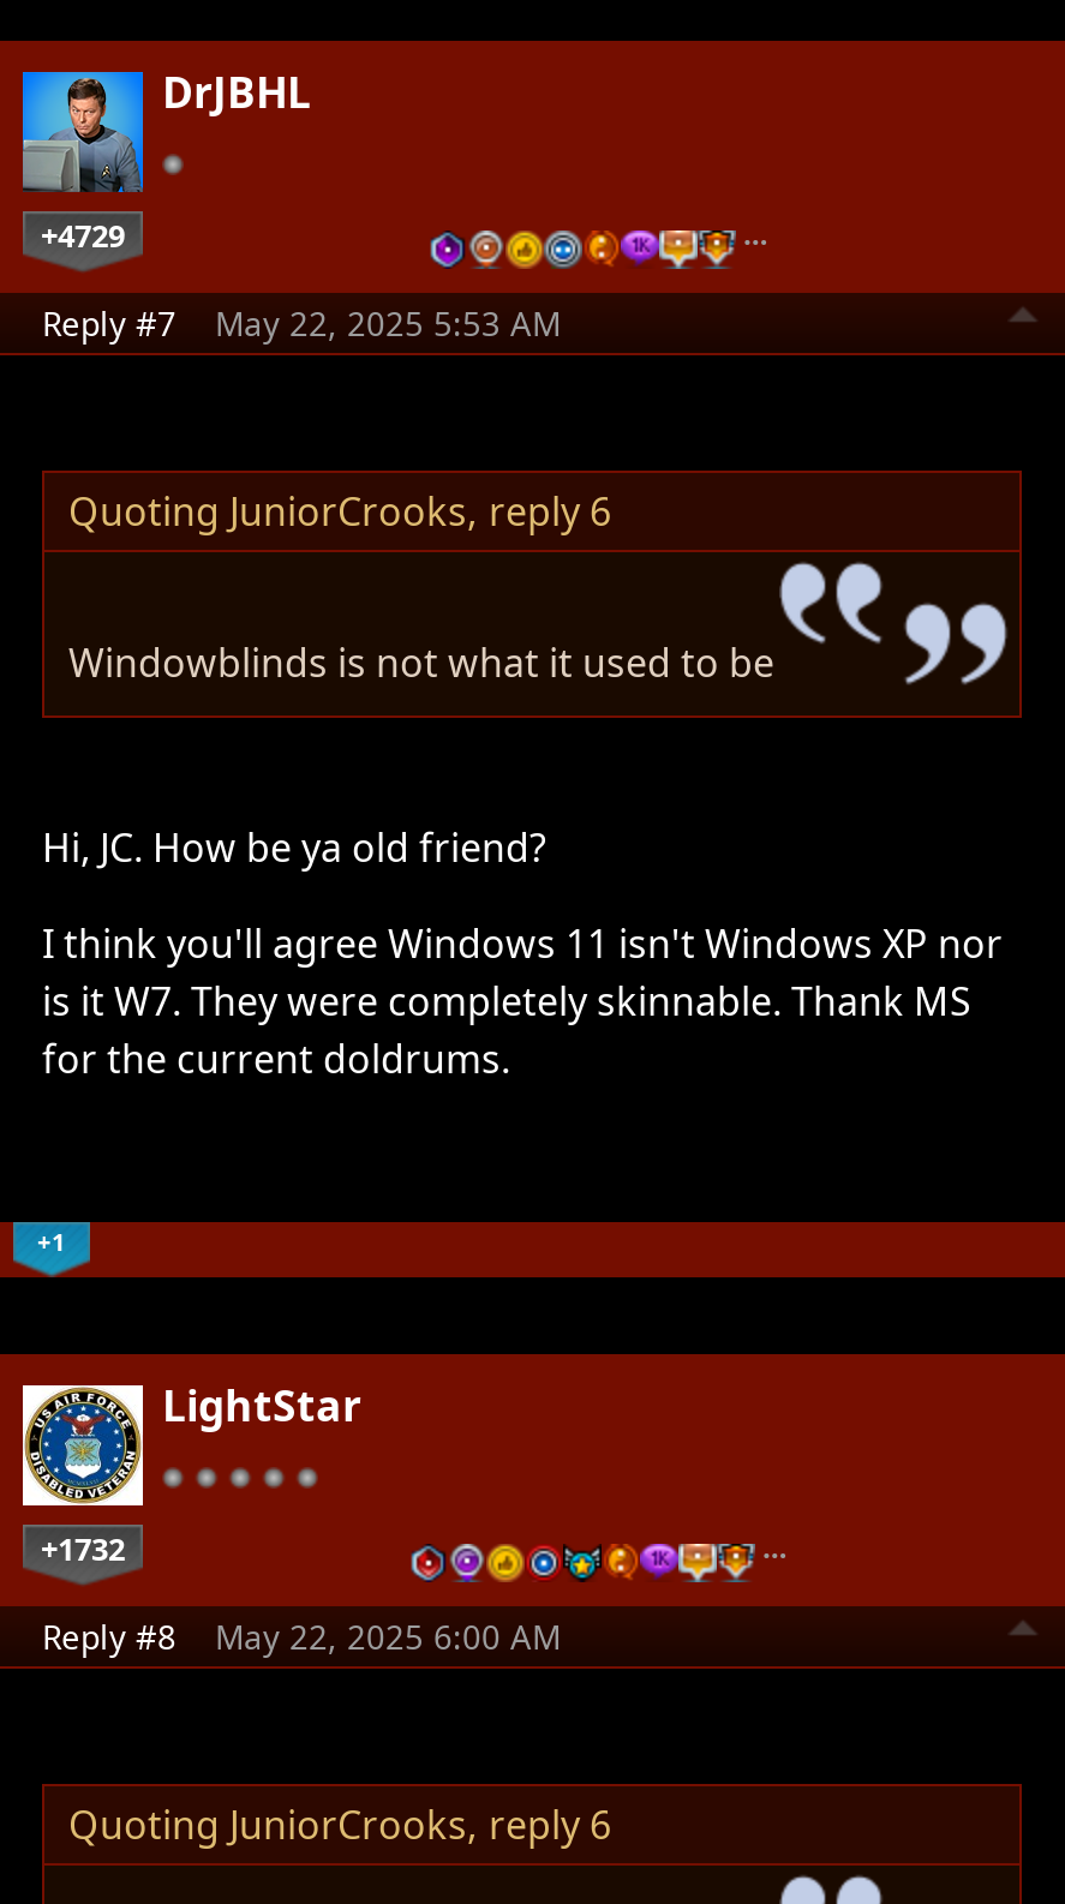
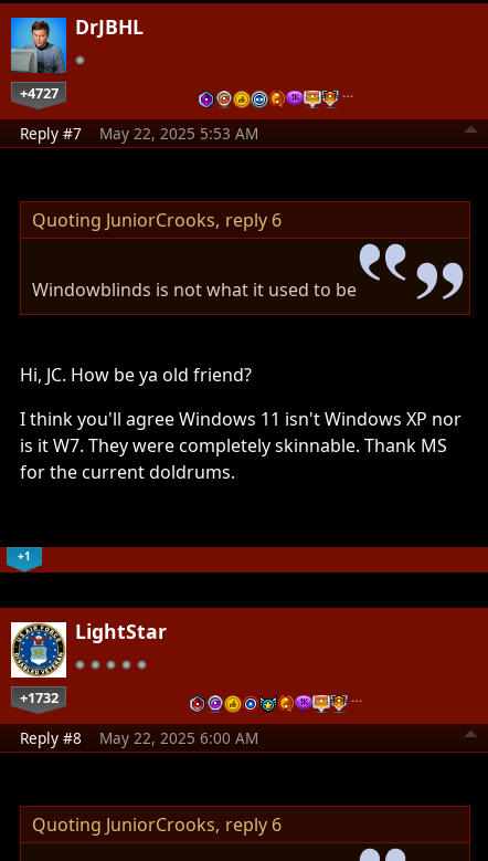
- +4729
+ +4727
